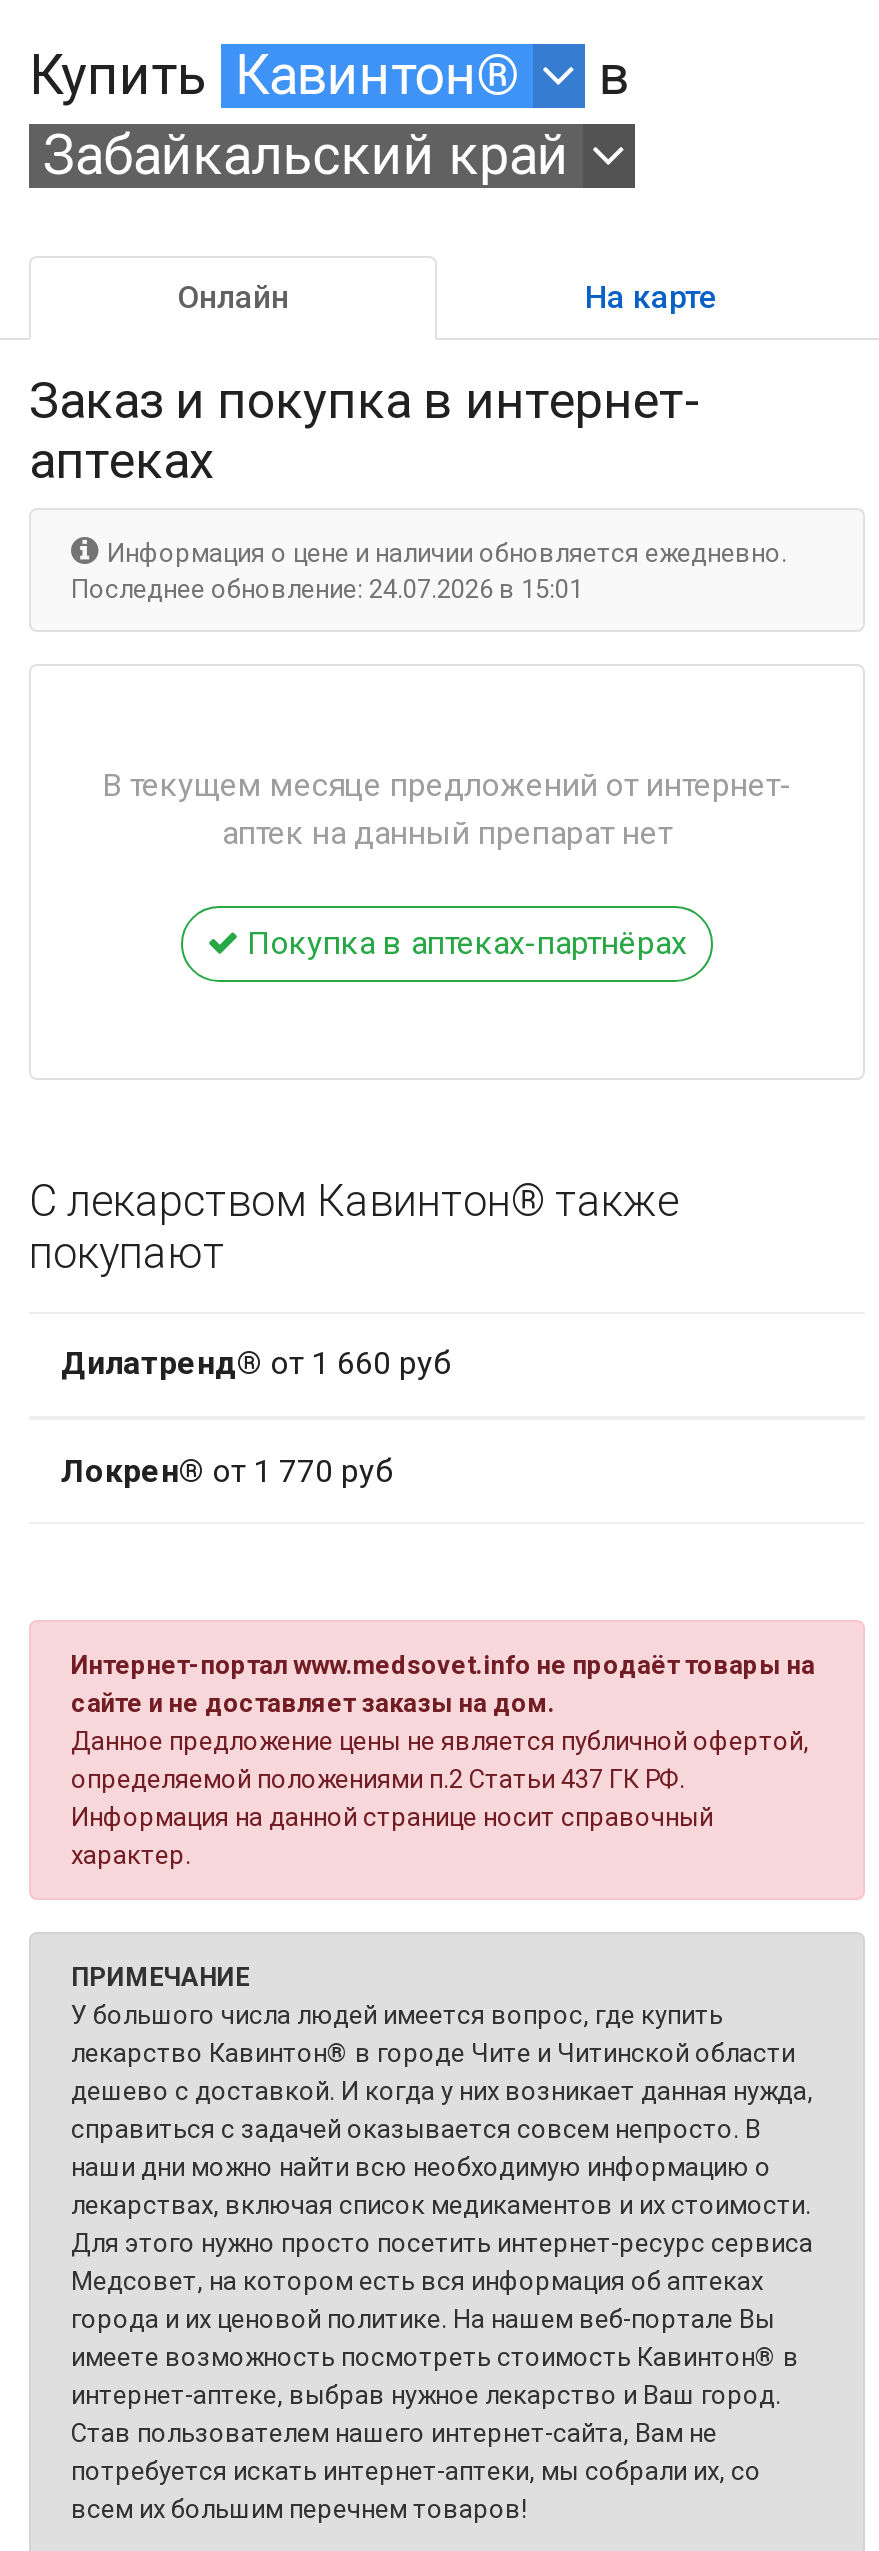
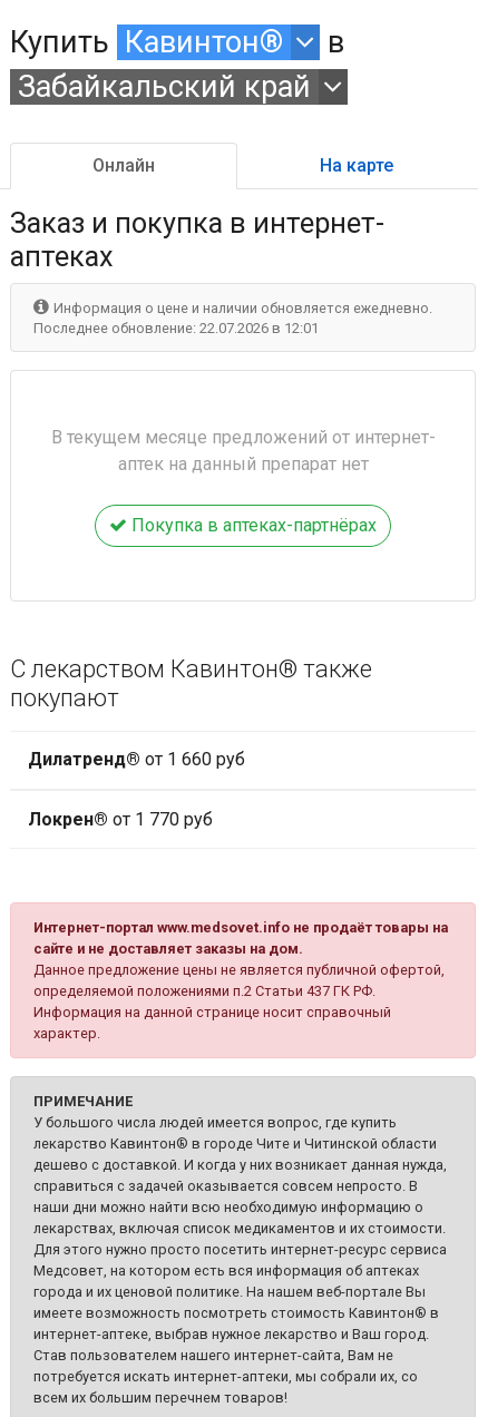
- Последнее обновление: 24.07.2026 в 15:01
+ Последнее обновление: 22.07.2026 в 12:01
